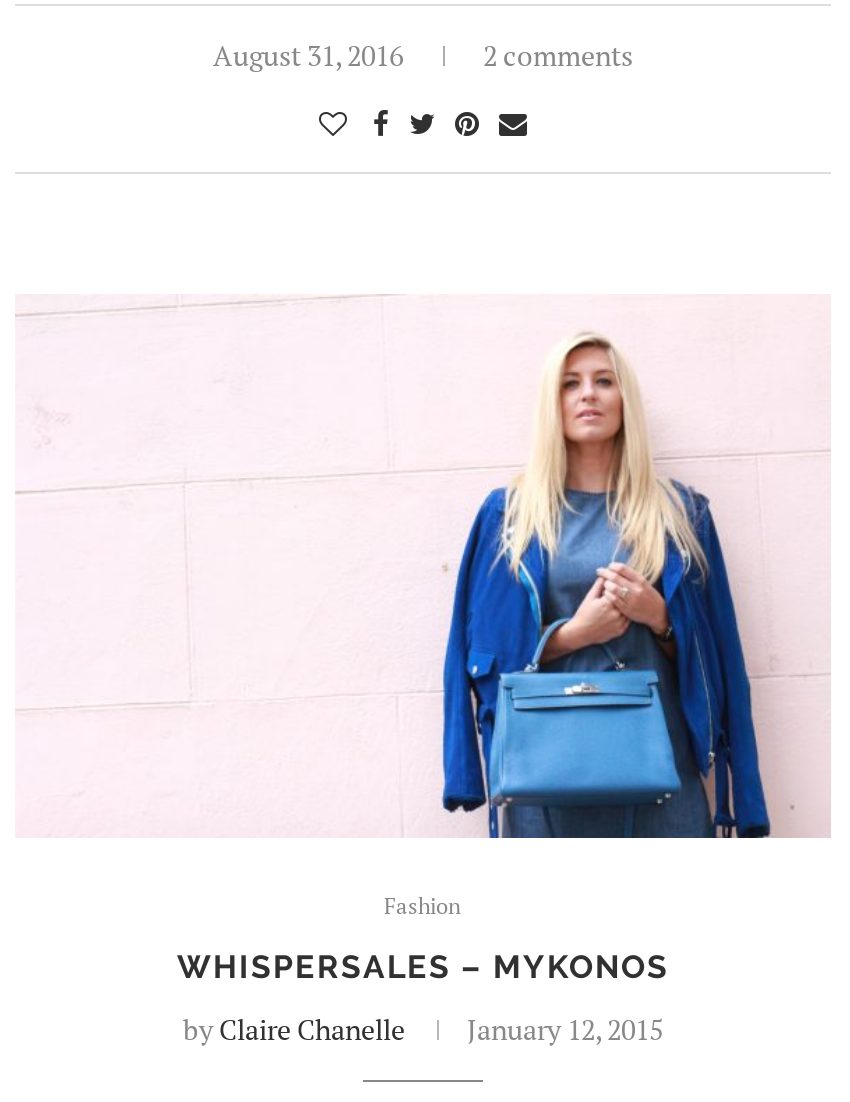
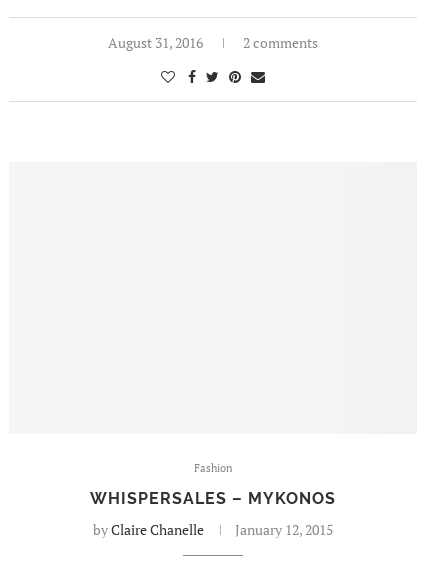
- [image]
